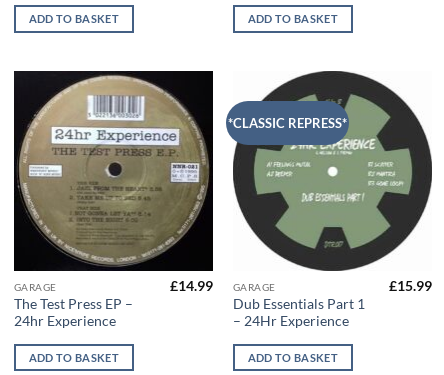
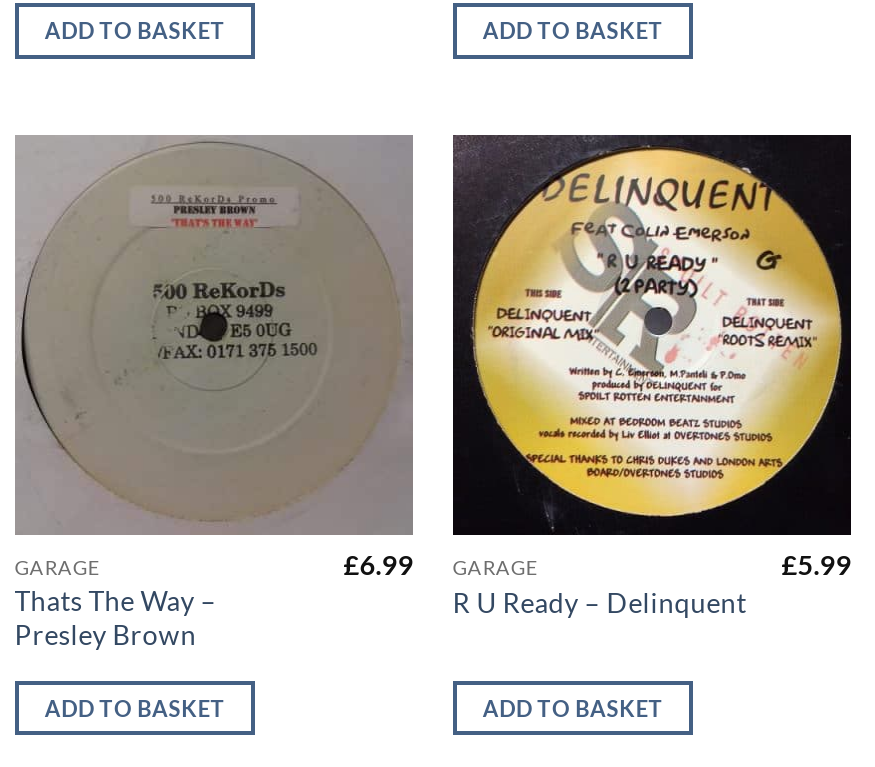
- [image]
- £14.99 GARAGE
+ [image]
+ £6.99 GARAGE

- [image]
- £15.99
+ [image]
+ £5.99

- *CLASSIC REPRESS*

- The Test Press EP –
- 24hr Experience
+ Thats The Way –
+ Presley Brown

- Dub Essentials Part 1
- – 24Hr Experience
+ R U Ready – Delinquent
